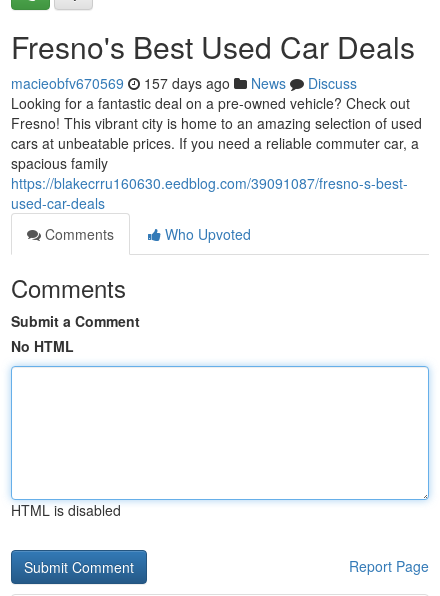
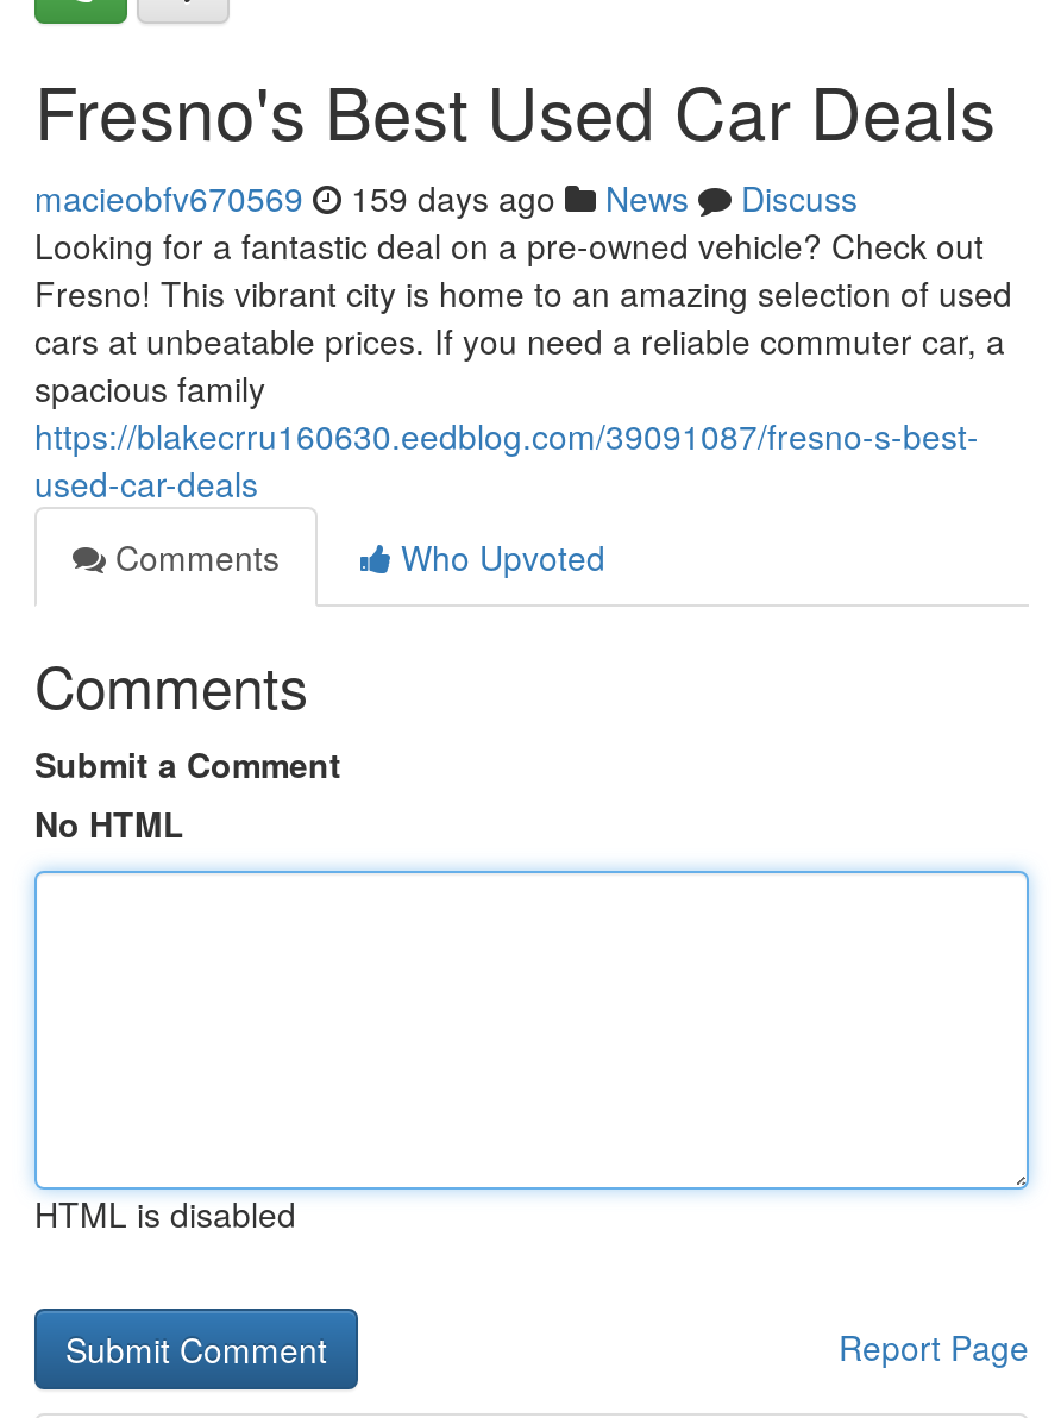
- macieobfv670569 157 days ago News Discuss
+ macieobfv670569 159 days ago News Discuss
